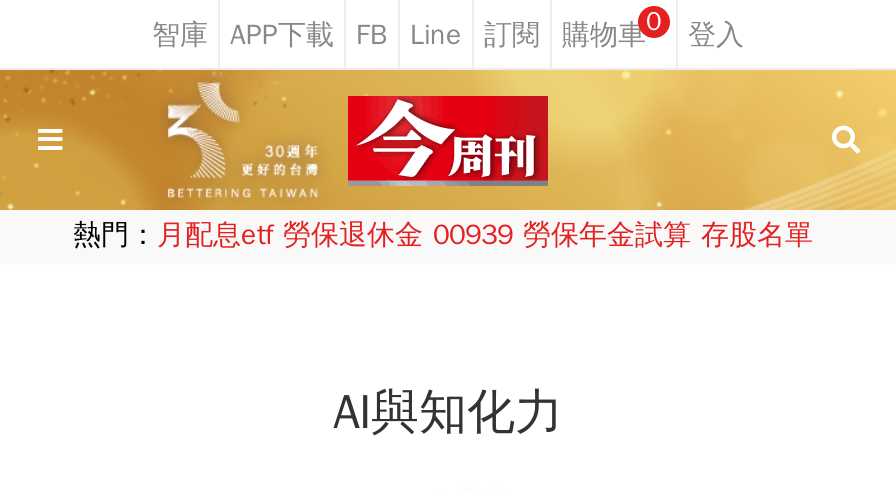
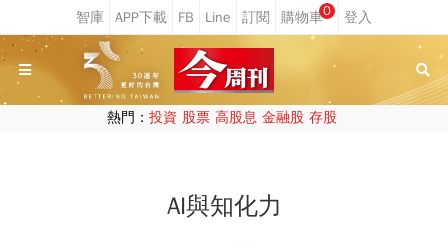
- 熱門：月配息etf 勞保退休金 00939 勞保年金試算 存股名單
+ 熱門：投資 股票 高股息 金融股 存股
